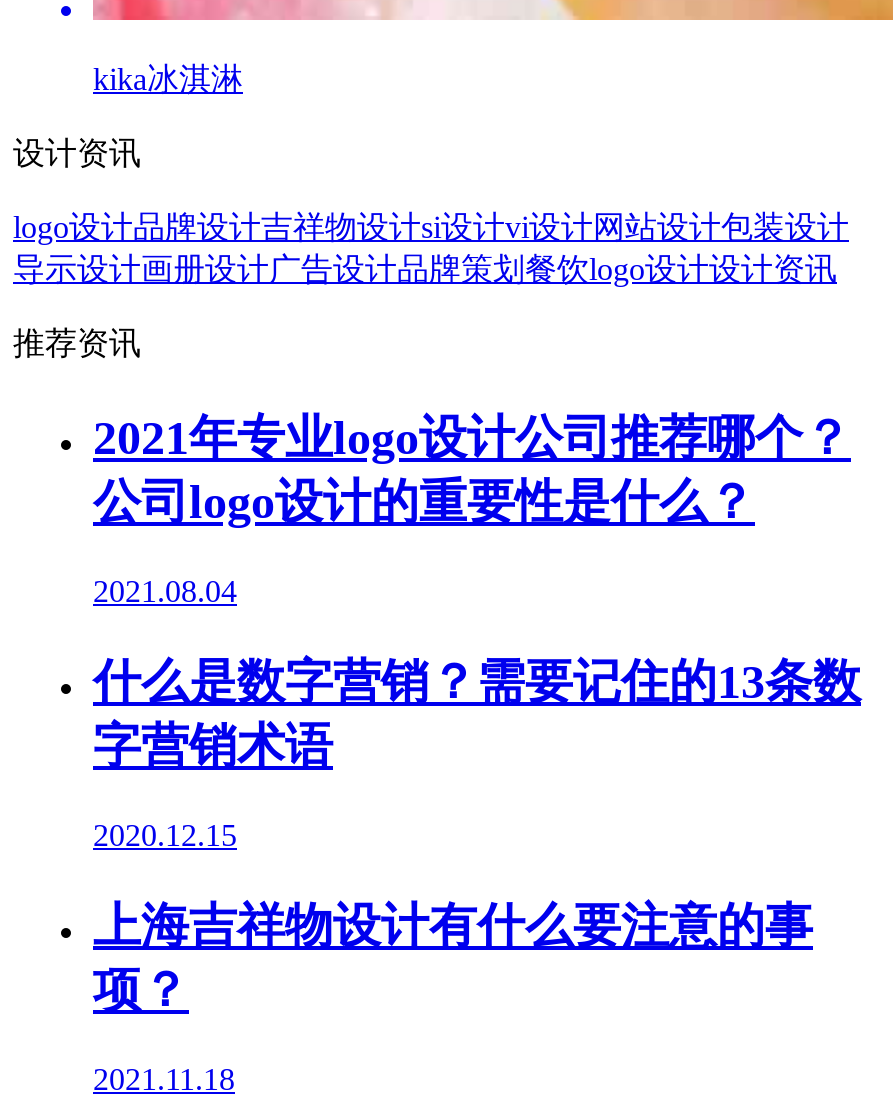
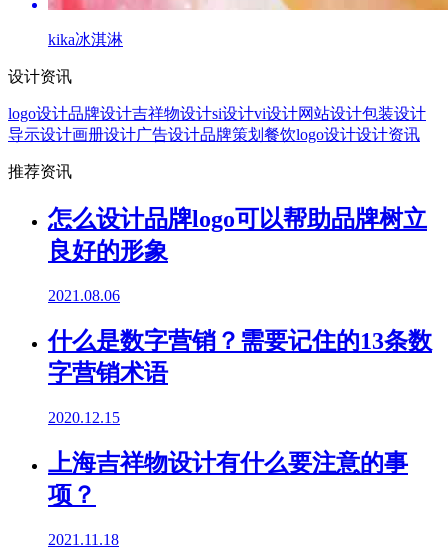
- 2021年专业logo设计公司推荐哪个？
- 公司logo设计的重要性是什么？
+ 怎么设计品牌logo可以帮助品牌树立
+ 良好的形象

- 2021.08.04
+ 2021.08.06
